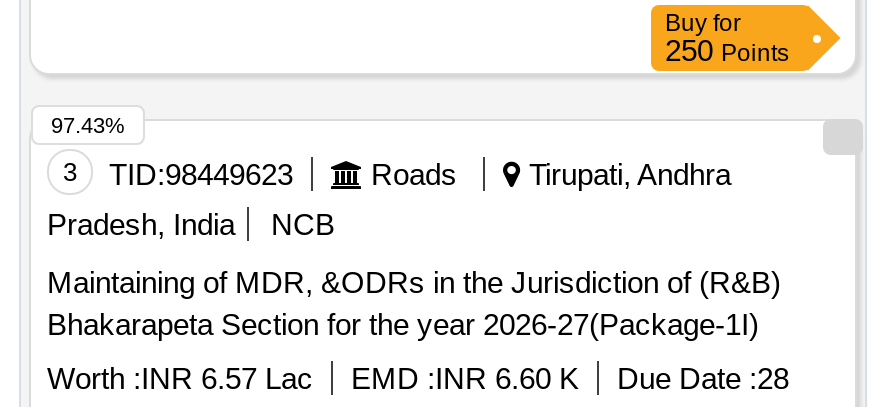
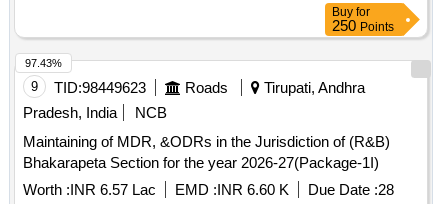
- 3 TID:98449623
+ 9 TID:98449623
